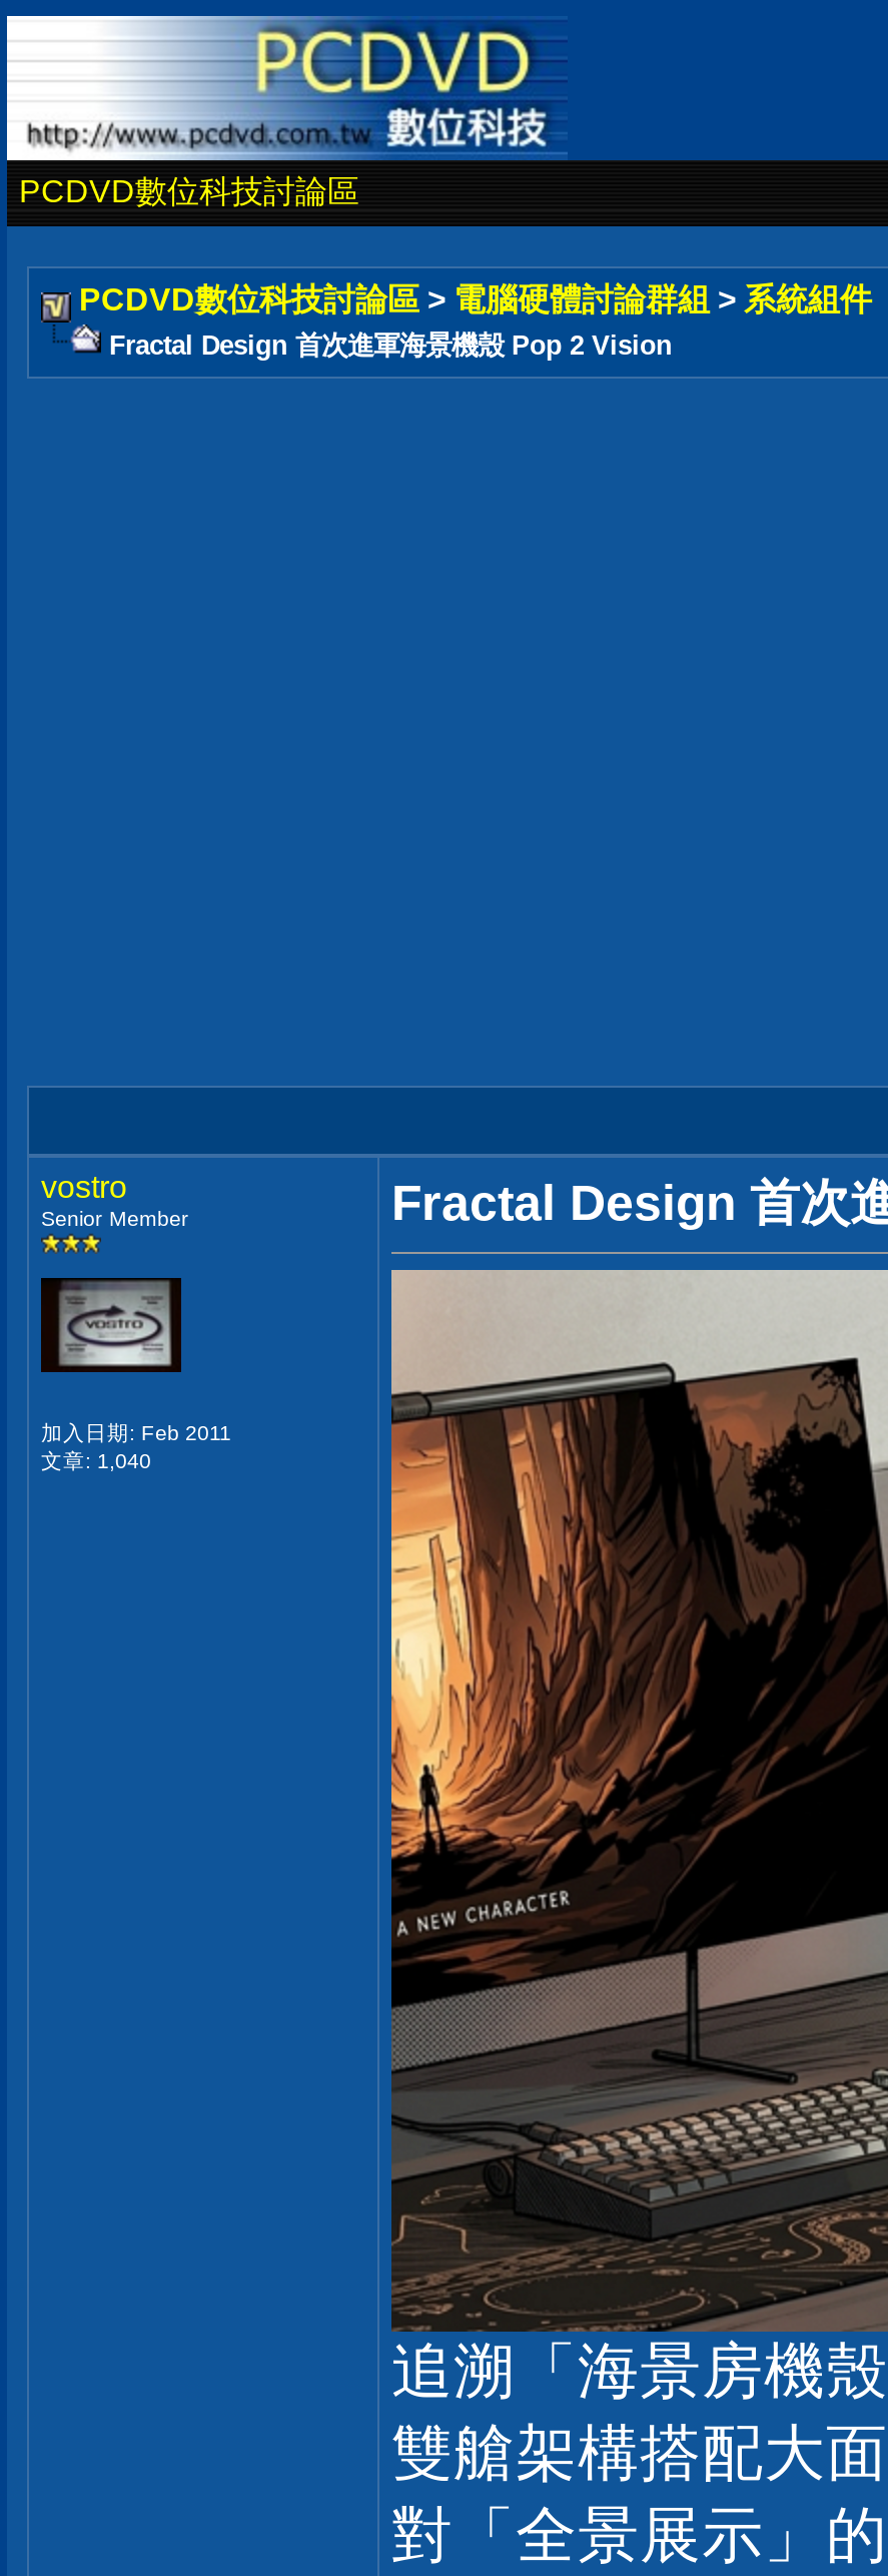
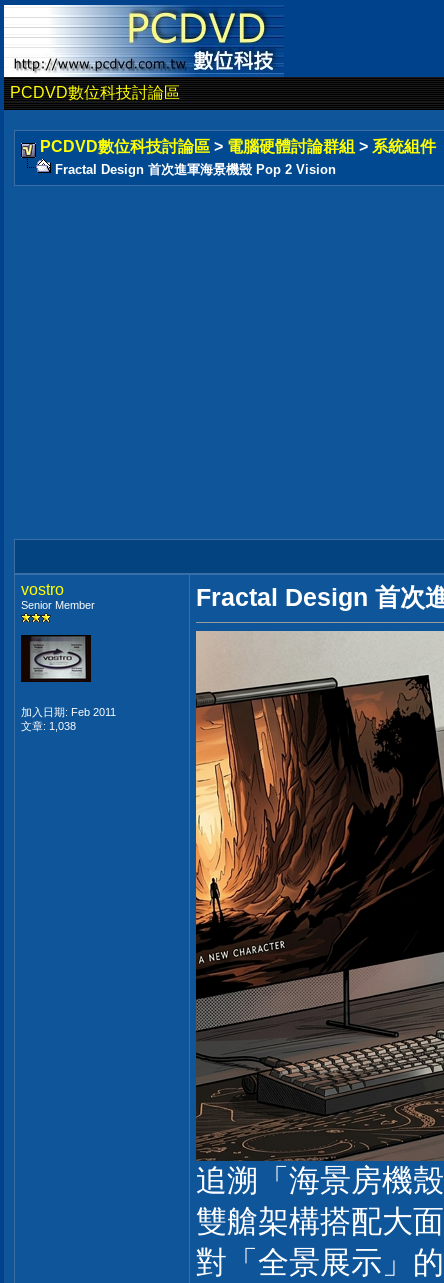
- 文章: 1,040
+ 文章: 1,038
